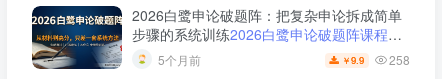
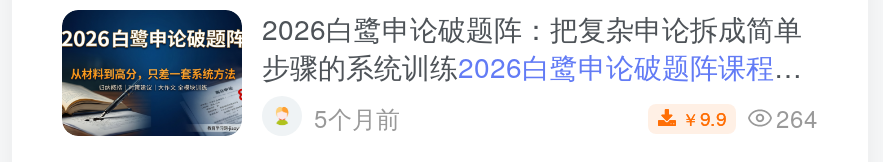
- ￥9.9 258
+ ￥9.9 264
